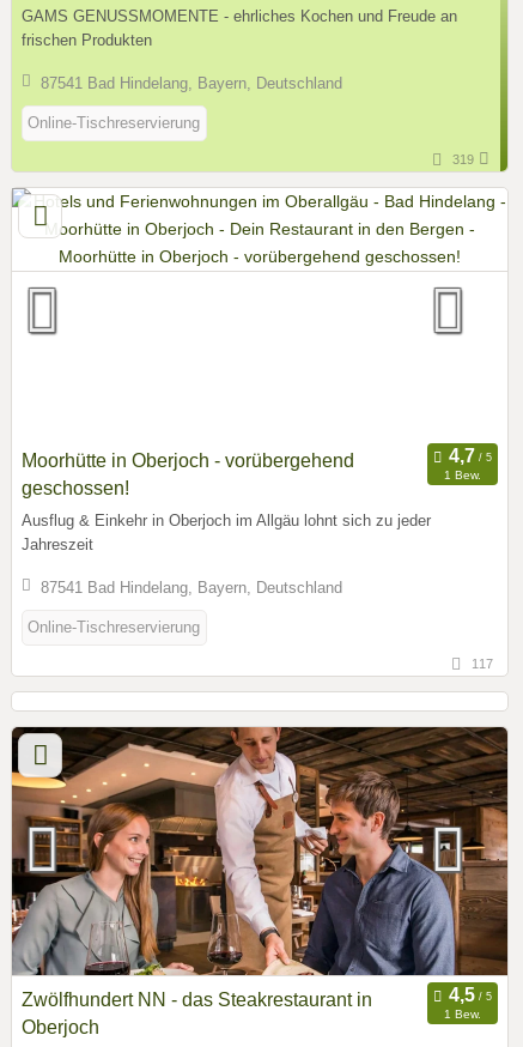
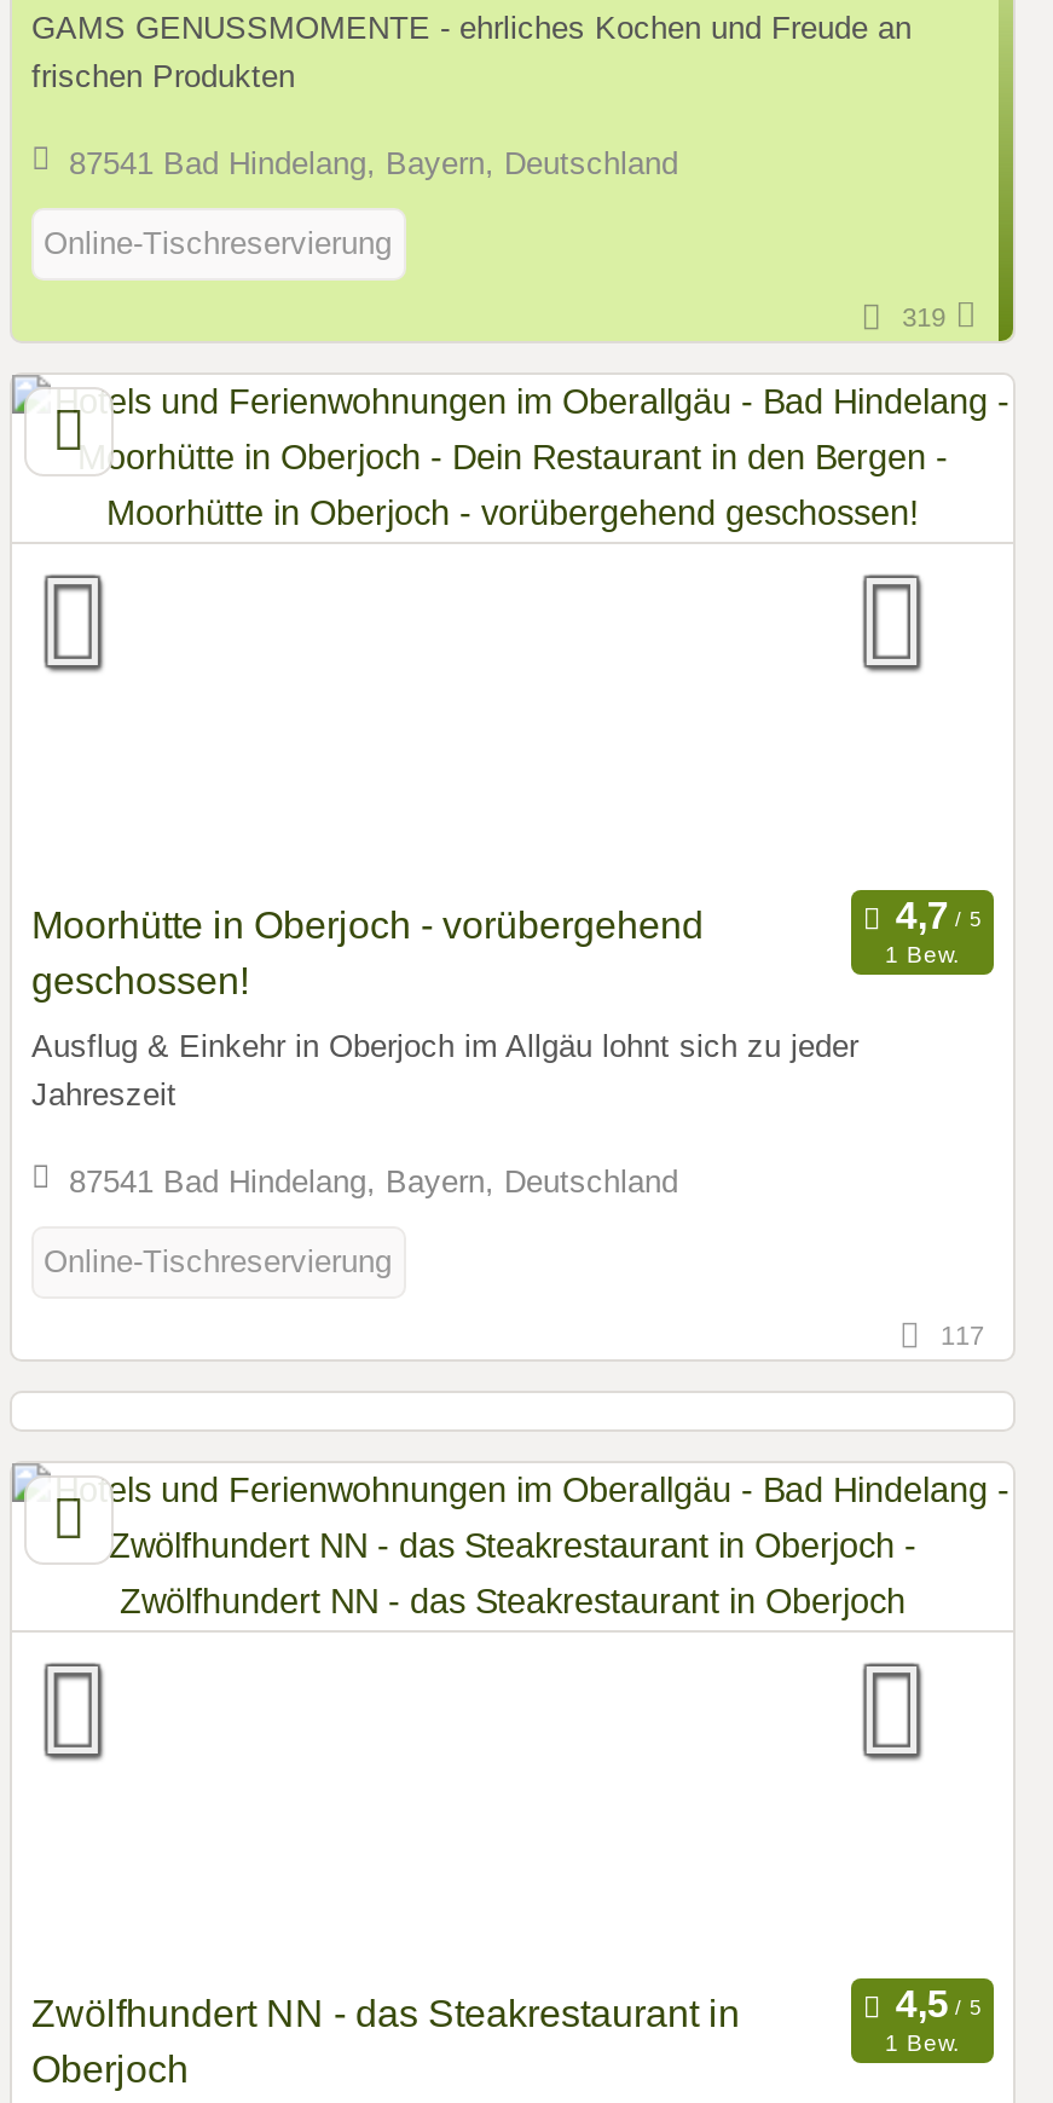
- [image]
+ [image]
